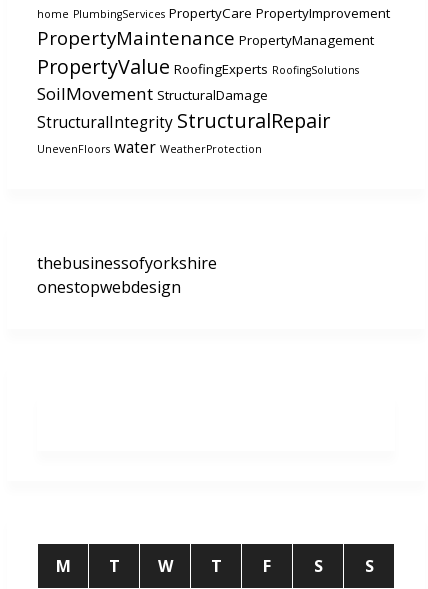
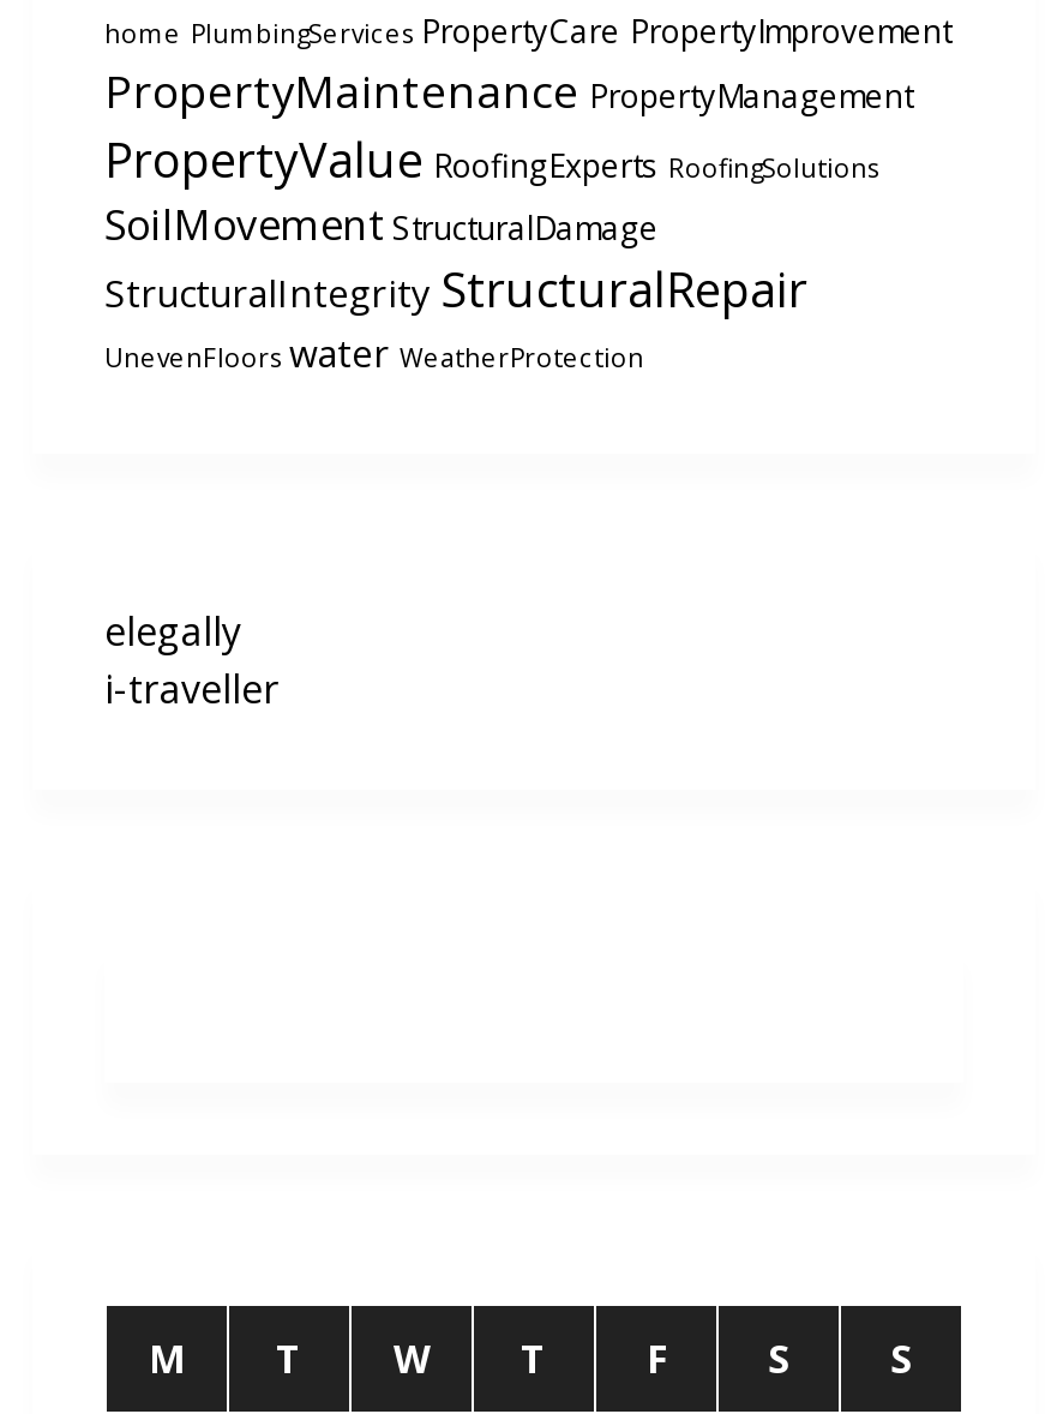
- thebusinessofyorkshire
- onestopwebdesign
+ elegally
+ i-traveller
